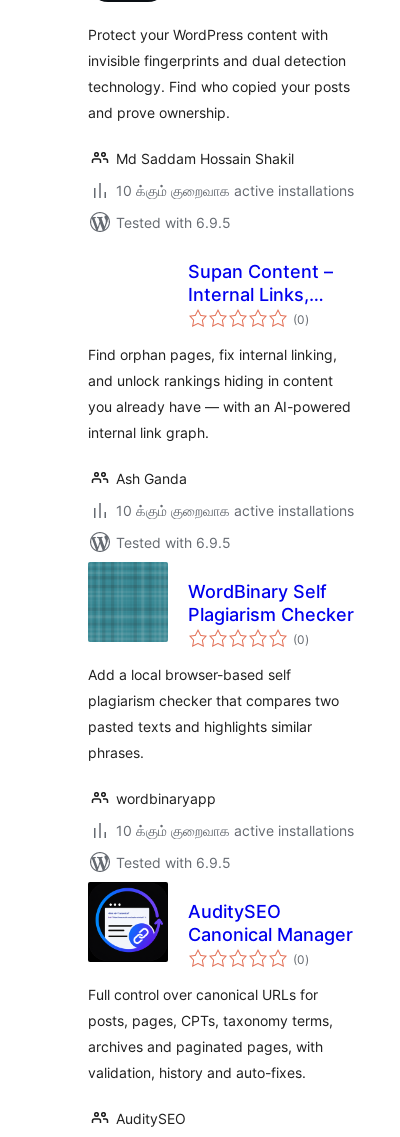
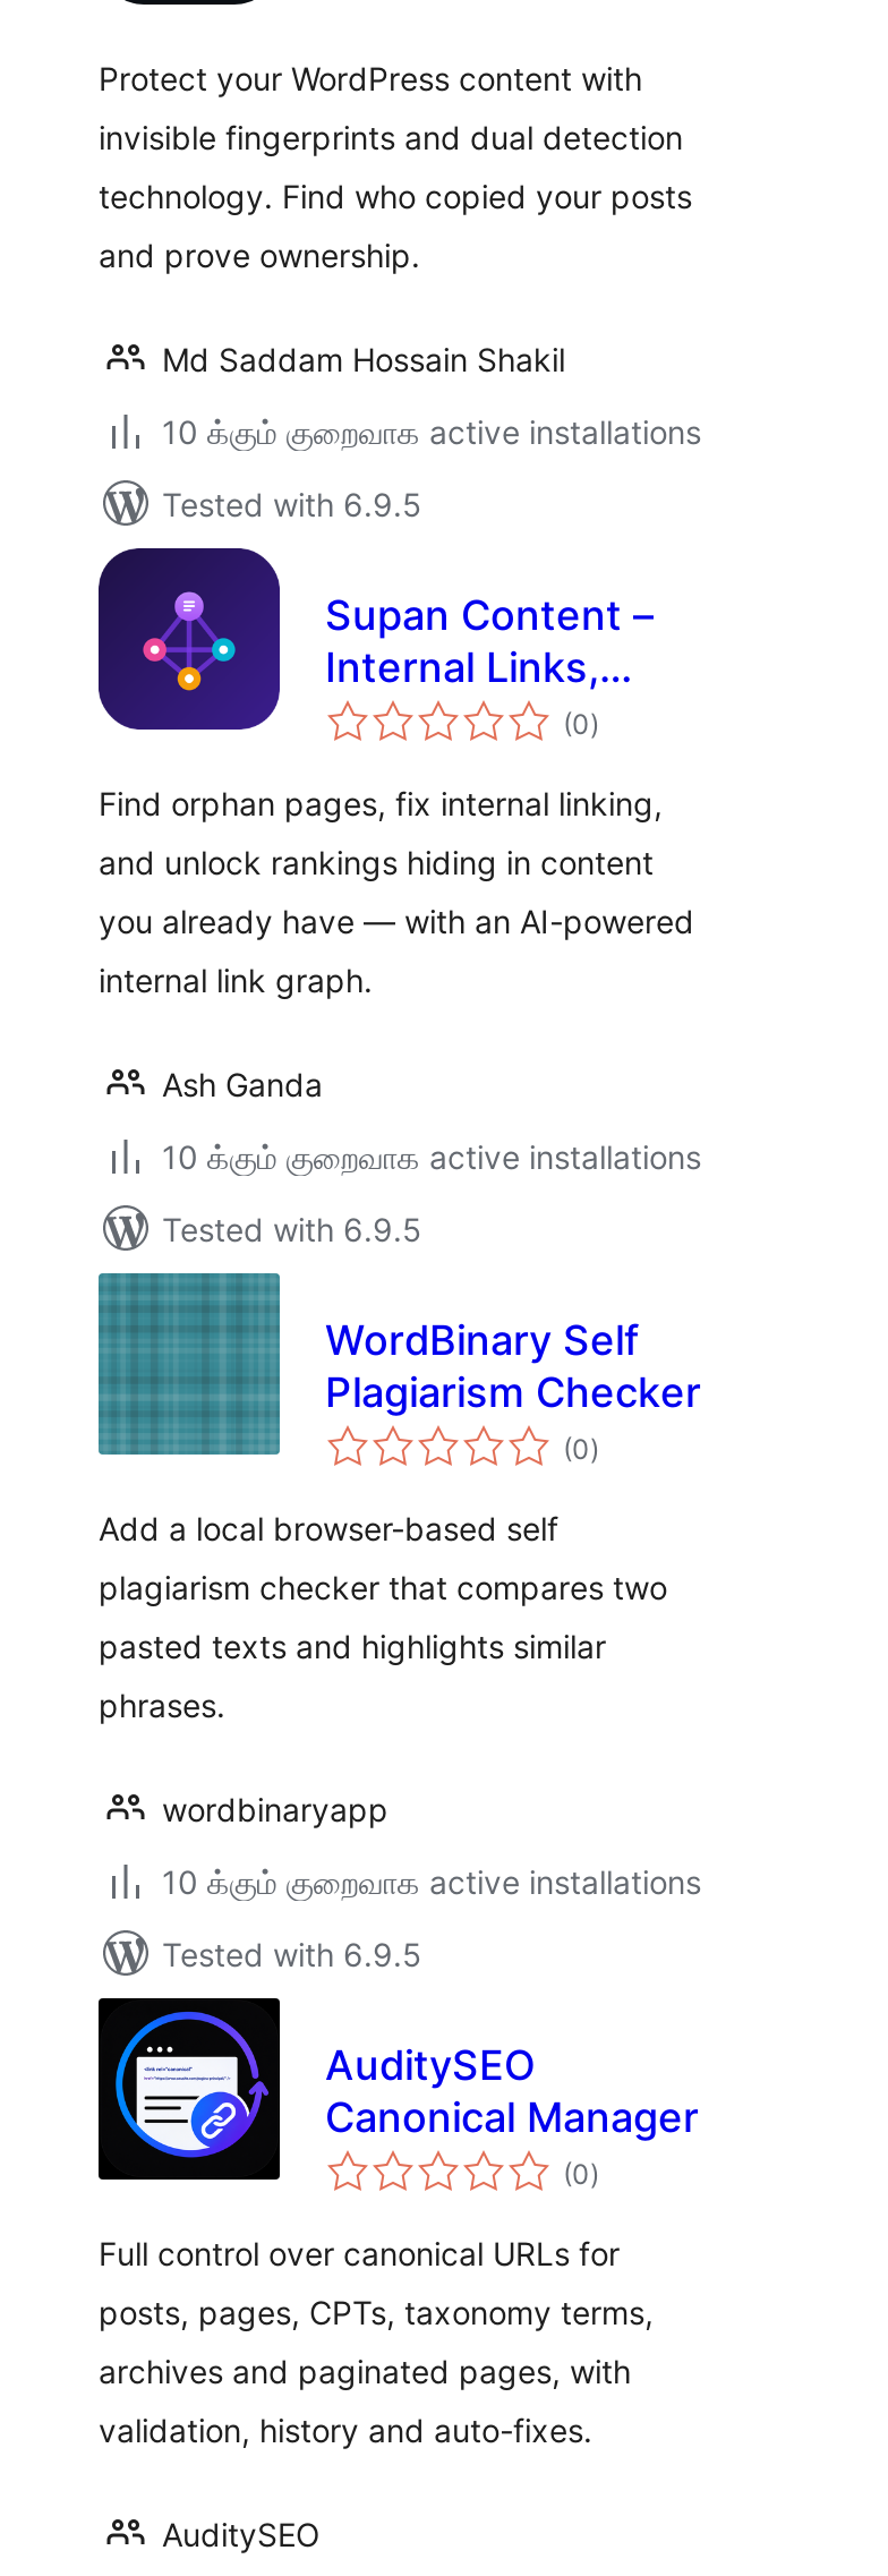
+ [image]
